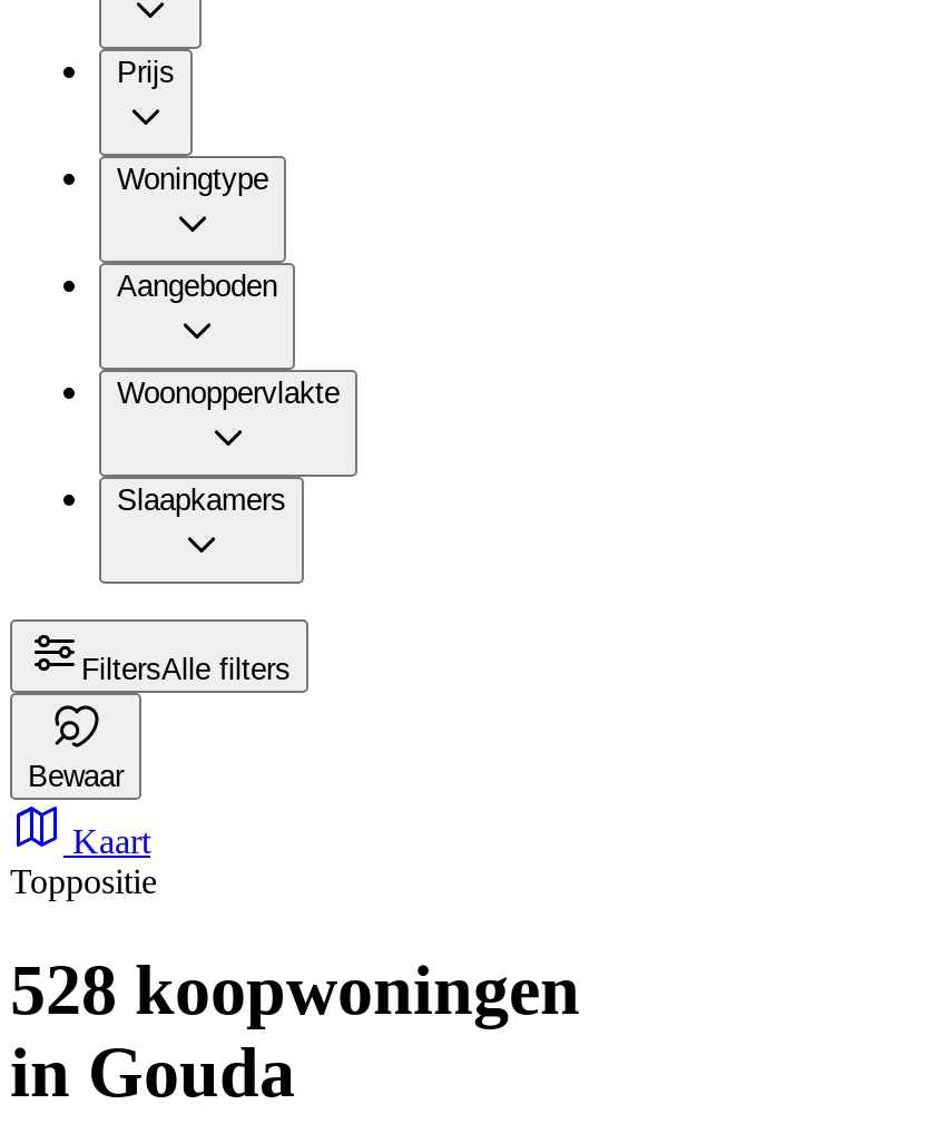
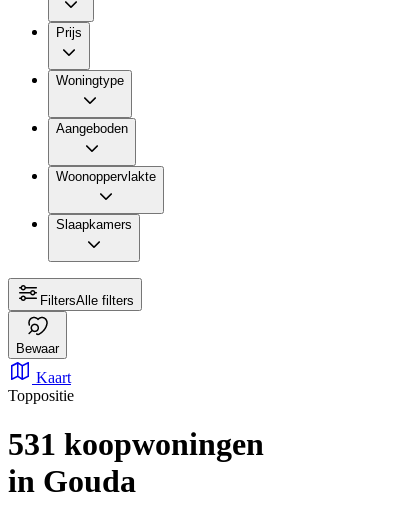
- 528 koopwoningen
+ 531 koopwoningen
